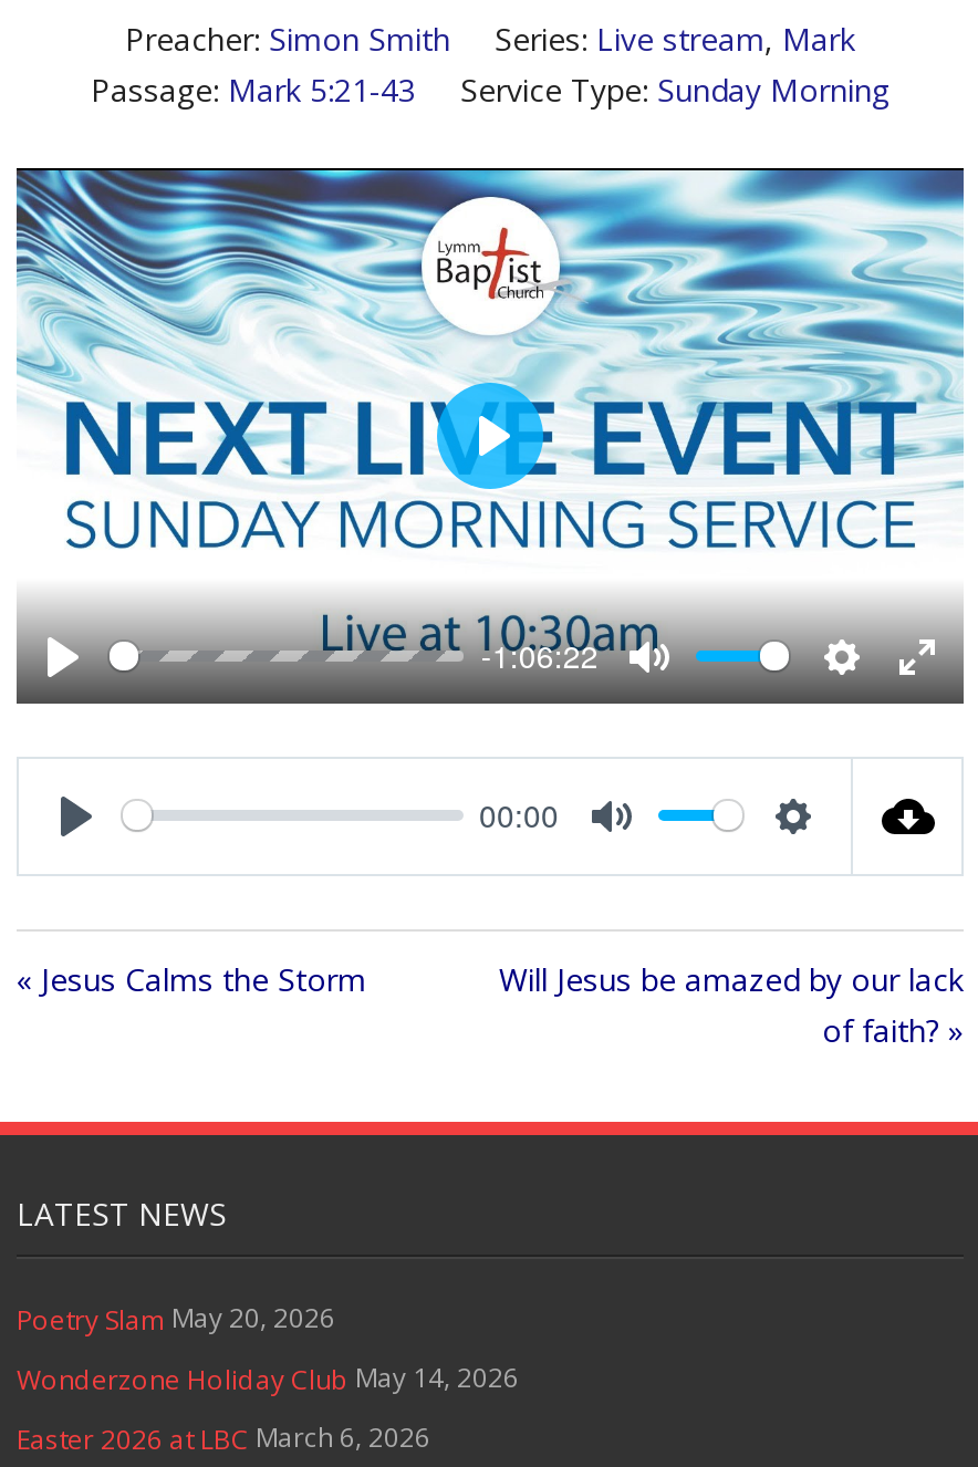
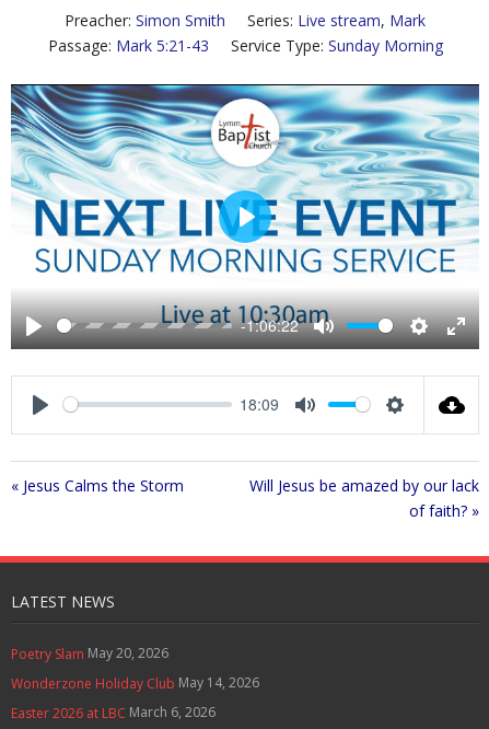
- 00:00
+ 18:09
